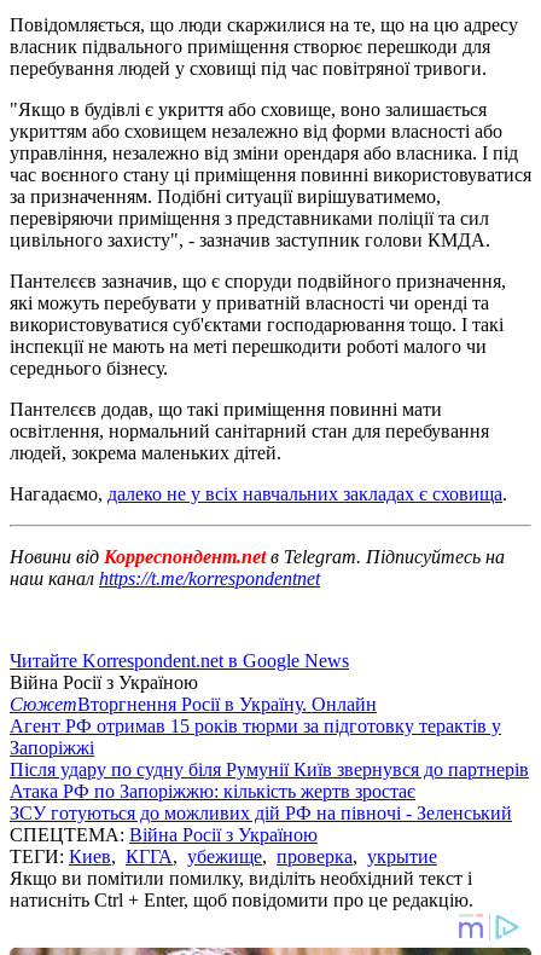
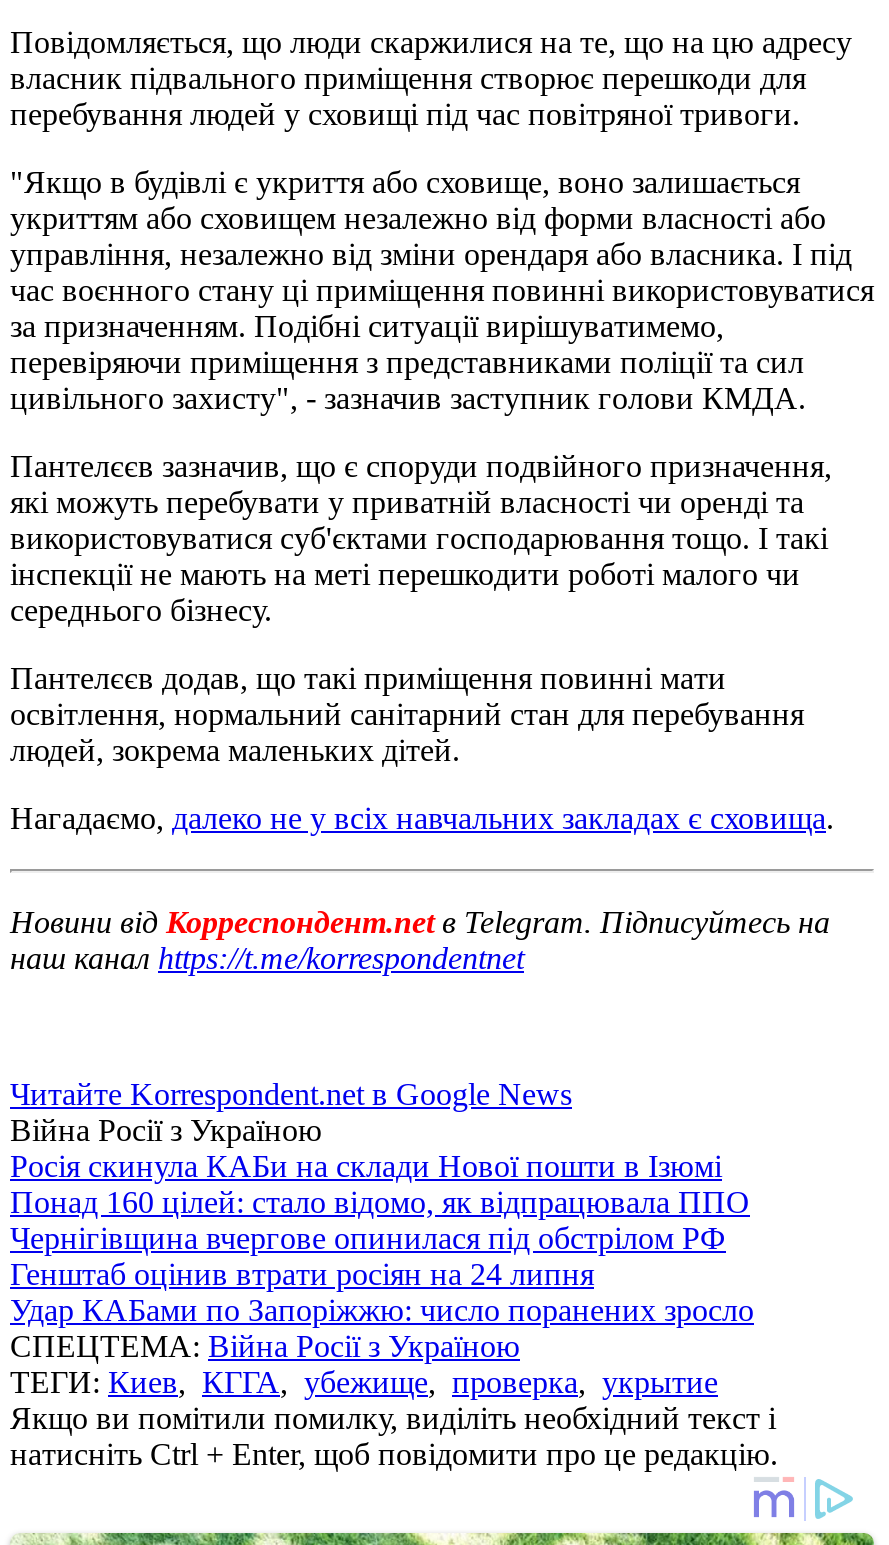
- СюжетВторгнення Росії в Україну. Онлайн
- Агент РФ отримав 15 років тюрми за підготовку терактів у
- Запоріжжі
- Після удару по судну біля Румунії Київ звернувся до партнерів
- Атака РФ по Запоріжжю: кількість жертв зростає
- ЗСУ готуються до можливих дій РФ на півночі - Зеленський
+ Росія скинула КАБи на склади Нової пошти в Ізюмі
+ Понад 160 цілей: стало відомо, як відпрацювала ППО
+ Чернігівщина вчергове опинилася під обстрілом РФ
+ Генштаб оцінив втрати росіян на 24 липня
+ Удар КАБами по Запоріжжю: число поранених зросло
